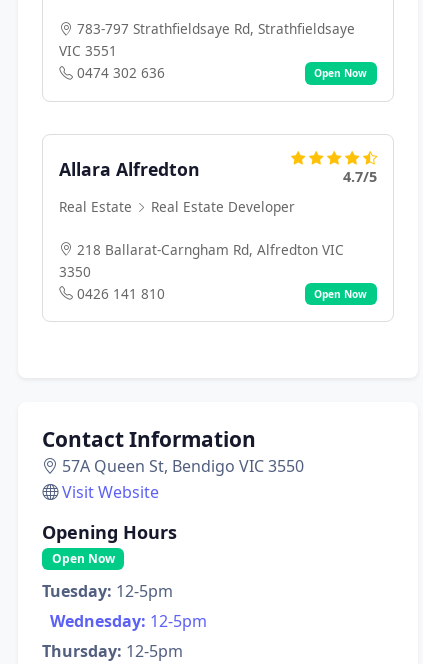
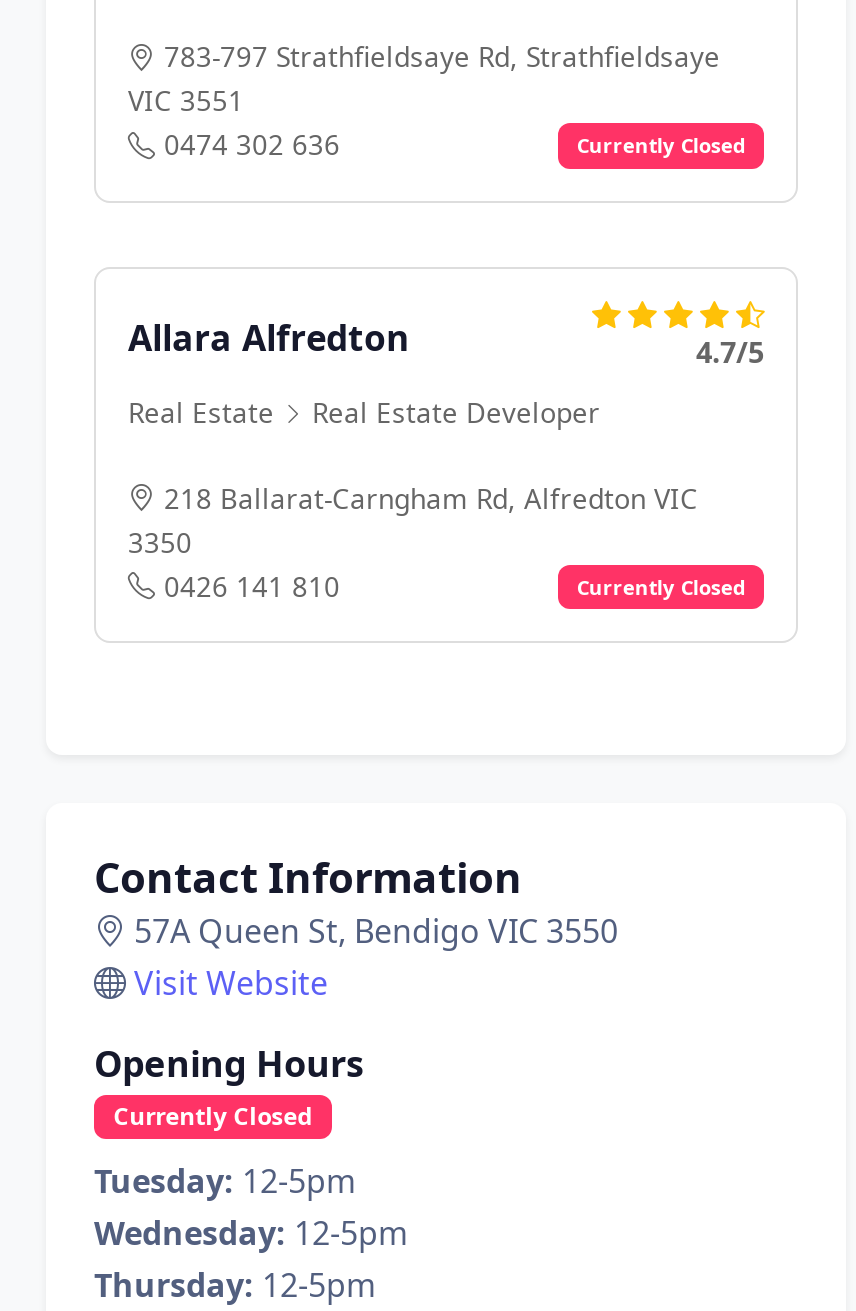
- Open Now
+ Currently Closed

- Open Now
+ Currently Closed

- Open Now
+ Currently Closed
